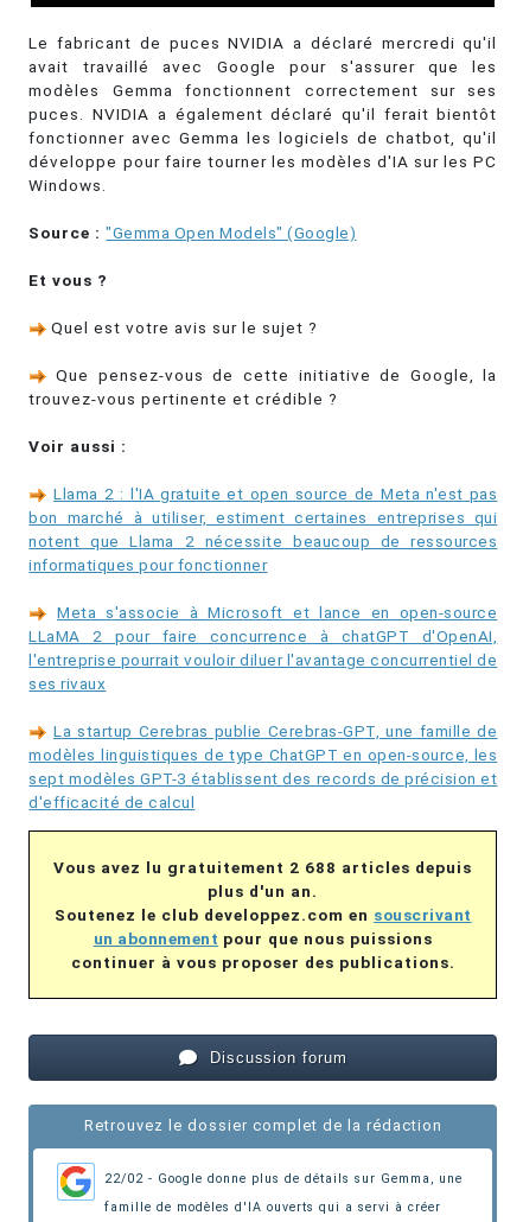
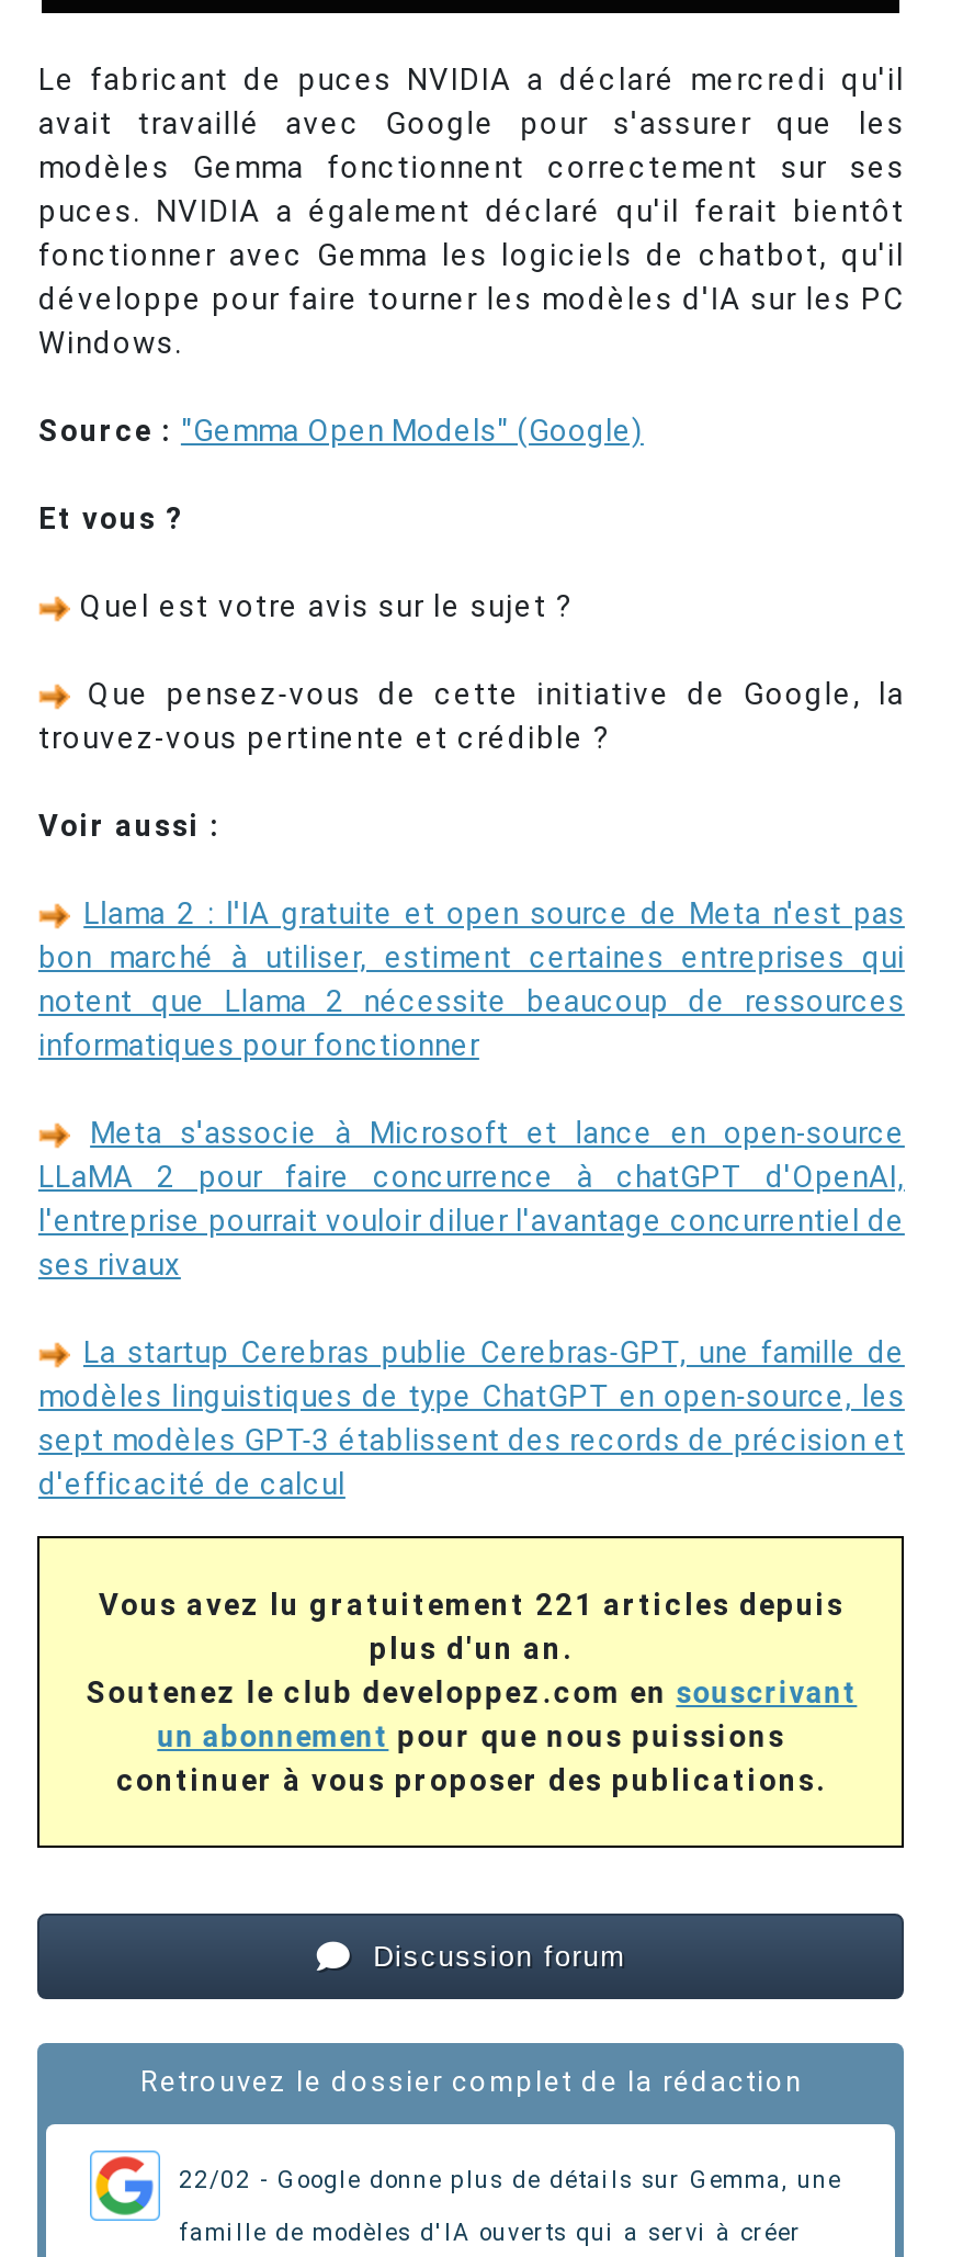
- Vous avez lu gratuitement 2 688 articles depuis
+ Vous avez lu gratuitement 221 articles depuis
